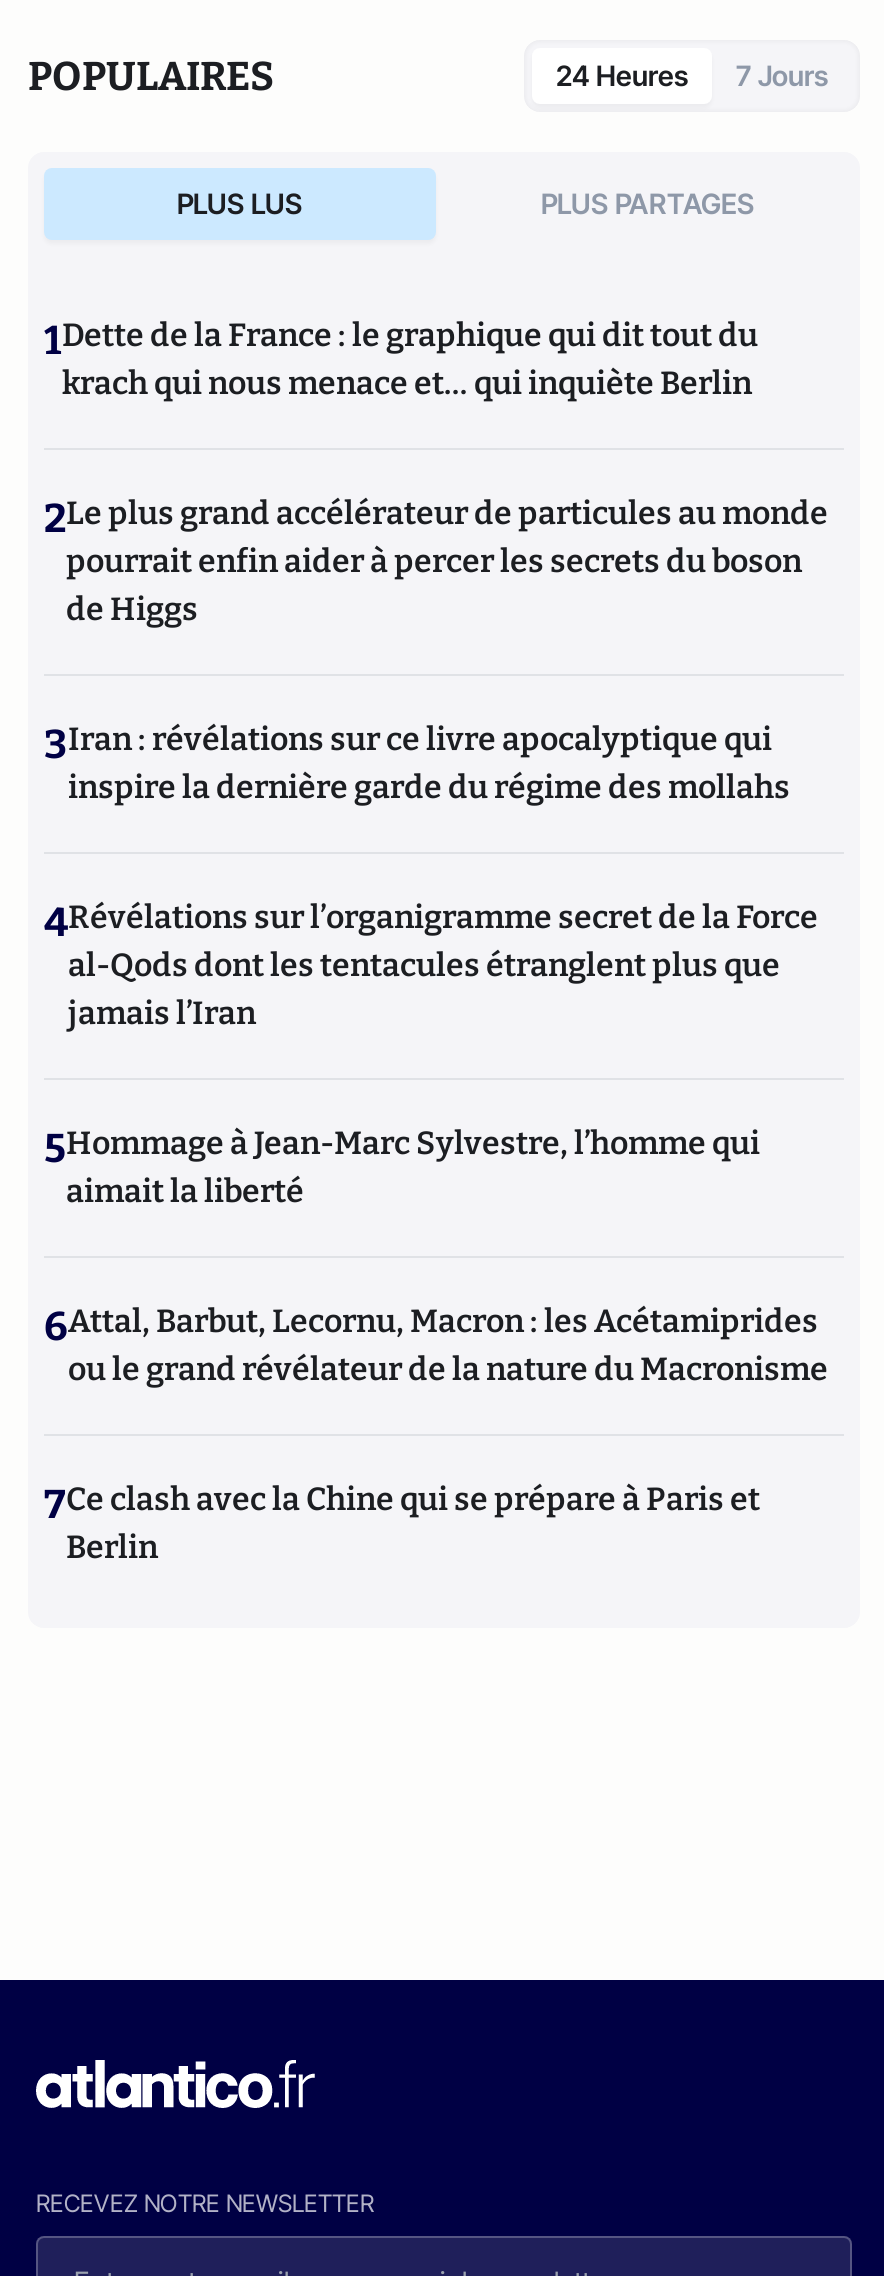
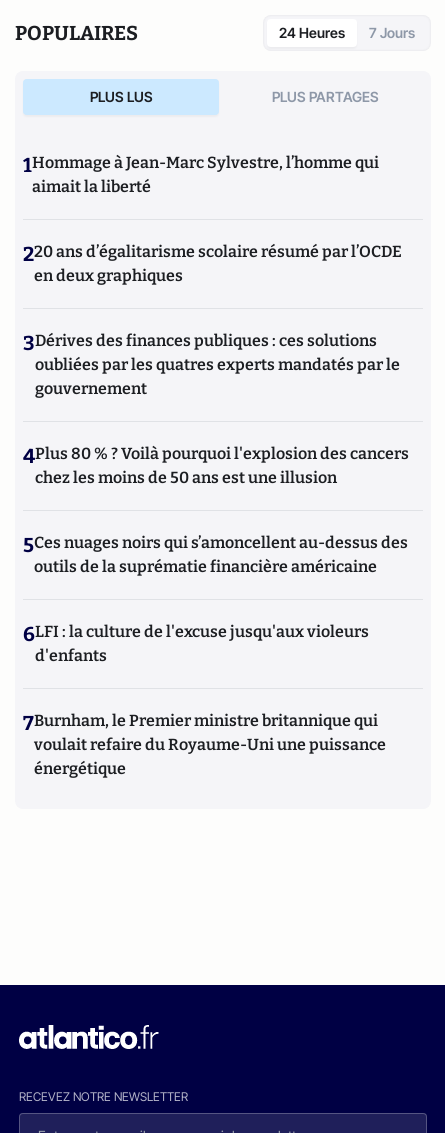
- 1Dette de la France : le graphique qui dit tout du
- krach qui nous menace et… qui inquiète Berlin
- 2Le plus grand accélérateur de particules au monde
- pourrait enfin aider à percer les secrets du boson
- de Higgs
- 3Iran : révélations sur ce livre apocalyptique qui
- inspire la dernière garde du régime des mollahs
- 4Révélations sur l’organigramme secret de la Force
- al-Qods dont les tentacules étranglent plus que
- jamais l’Iran
- 5Hommage à Jean-Marc Sylvestre, l’homme qui
+ 1Hommage à Jean-Marc Sylvestre, l’homme qui

moved up: aimait la liberté

- 6Attal, Barbut, Lecornu, Macron : les Acétamiprides
- ou le grand révélateur de la nature du Macronisme
- 7Ce clash avec la Chine qui se prépare à Paris et
- Berlin
+ 220 ans d’égalitarisme scolaire résumé par l’OCDE
+ en deux graphiques
+ 3Dérives des finances publiques : ces solutions
+ oubliées par les quatres experts mandatés par le
+ gouvernement
+ 4Plus 80 % ? Voilà pourquoi l'explosion des cancers
+ chez les moins de 50 ans est une illusion
+ 5Ces nuages noirs qui s’amoncellent au-dessus des
+ outils de la suprématie financière américaine
+ 6LFI : la culture de l'excuse jusqu'aux violeurs
+ d'enfants
+ 7Burnham, le Premier ministre britannique qui
+ voulait refaire du Royaume-Uni une puissance
+ énergétique
